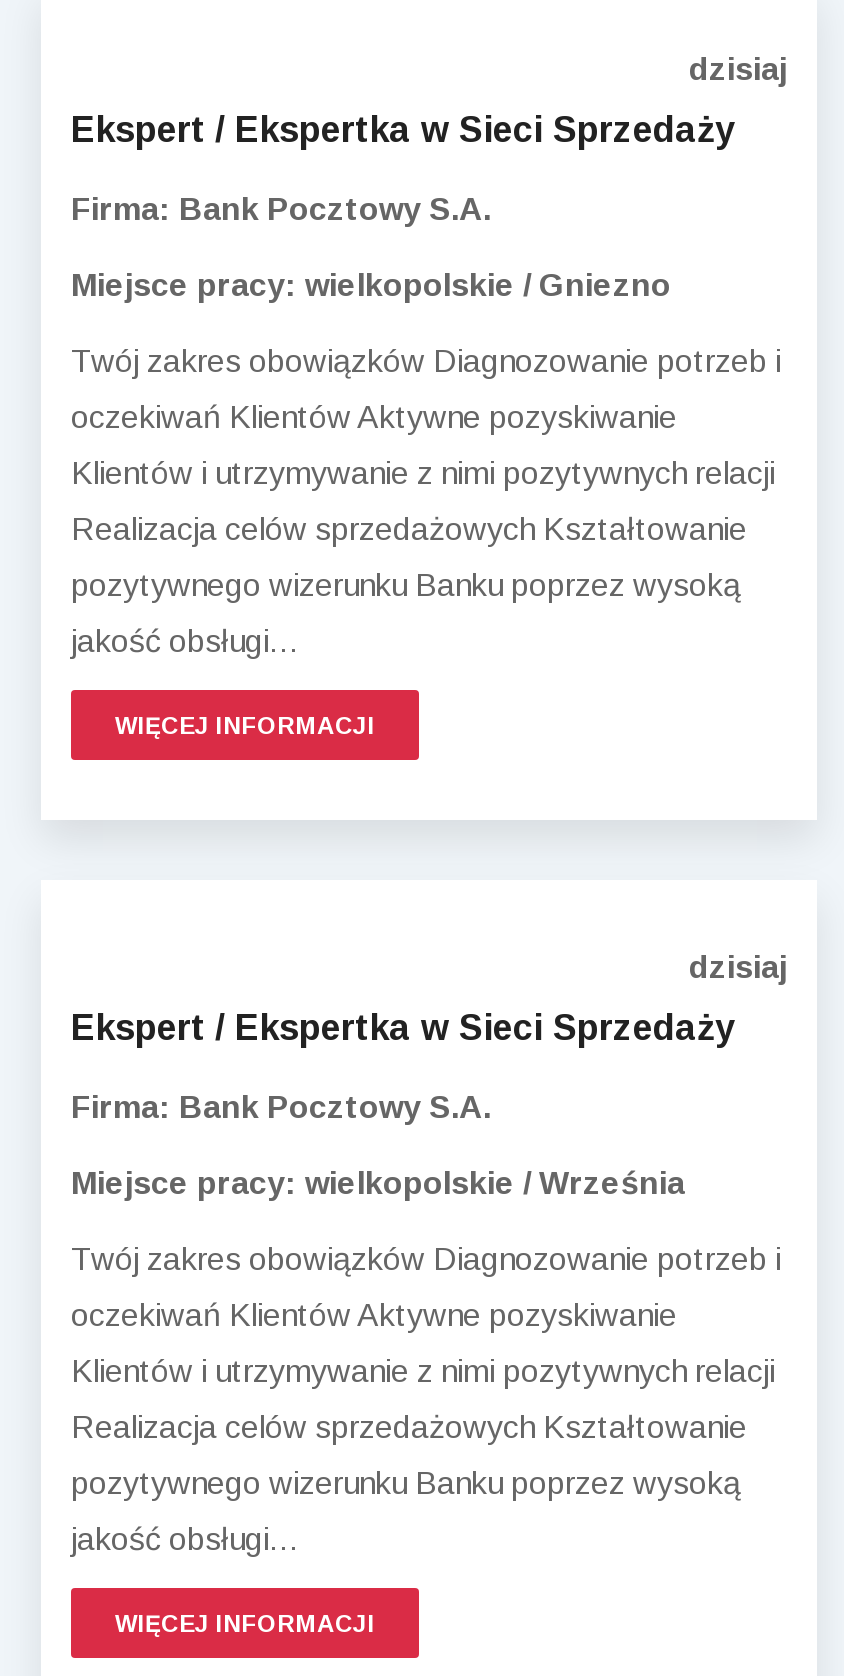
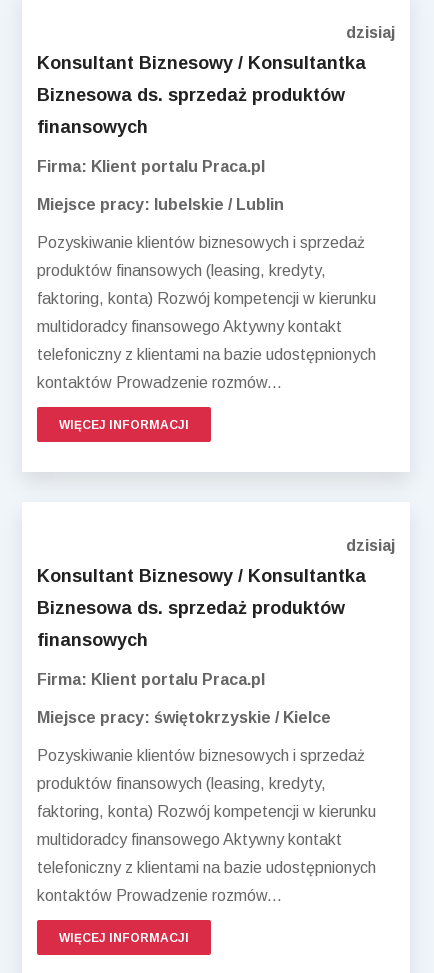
- Ekspert / Ekspertka w Sieci Sprzedaży
- Firma: Bank Pocztowy S.A.
- Miejsce pracy: wielkopolskie / Gniezno
- Twój zakres obowiązków Diagnozowanie potrzeb i
- oczekiwań Klientów Aktywne pozyskiwanie
- Klientów i utrzymywanie z nimi pozytywnych relacji
- Realizacja celów sprzedażowych Kształtowanie
- pozytywnego wizerunku Banku poprzez wysoką
- jakość obsługi...
+ Konsultant Biznesowy / Konsultantka
+ Biznesowa ds. sprzedaż produktów
+ finansowych
+ Firma: Klient portalu Praca.pl
+ Miejsce pracy: lubelskie / Lublin
+ Pozyskiwanie klientów biznesowych i sprzedaż
+ produktów finansowych (leasing, kredyty,
+ faktoring, konta) Rozwój kompetencji w kierunku
+ multidoradcy finansowego Aktywny kontakt
+ telefoniczny z klientami na bazie udostępnionych
+ kontaktów Prowadzenie rozmów...

- Ekspert / Ekspertka w Sieci Sprzedaży
- Firma: Bank Pocztowy S.A.
- Miejsce pracy: wielkopolskie / Września
- Twój zakres obowiązków Diagnozowanie potrzeb i
- oczekiwań Klientów Aktywne pozyskiwanie
- Klientów i utrzymywanie z nimi pozytywnych relacji
- Realizacja celów sprzedażowych Kształtowanie
- pozytywnego wizerunku Banku poprzez wysoką
- jakość obsługi...
+ Konsultant Biznesowy / Konsultantka
+ Biznesowa ds. sprzedaż produktów
+ finansowych
+ Firma: Klient portalu Praca.pl
+ Miejsce pracy: świętokrzyskie / Kielce
+ Pozyskiwanie klientów biznesowych i sprzedaż
+ produktów finansowych (leasing, kredyty,
+ faktoring, konta) Rozwój kompetencji w kierunku
+ multidoradcy finansowego Aktywny kontakt
+ telefoniczny z klientami na bazie udostępnionych
+ kontaktów Prowadzenie rozmów...
